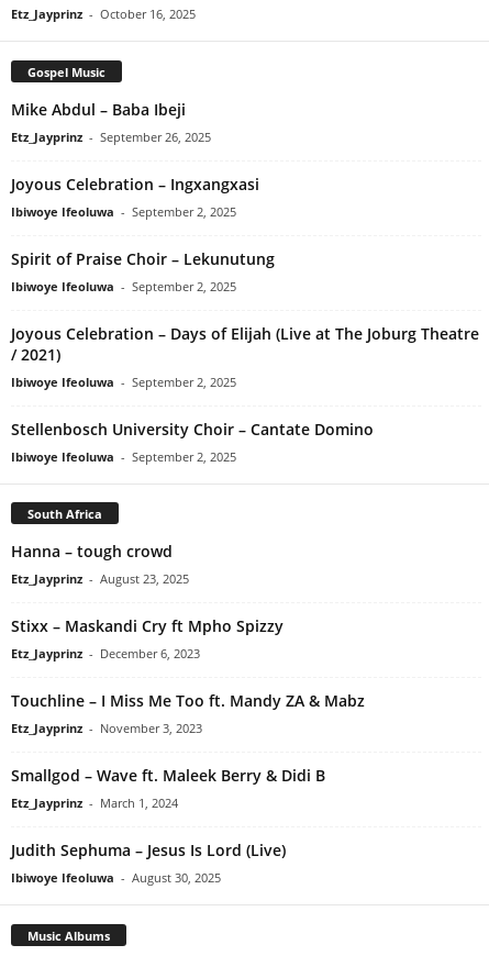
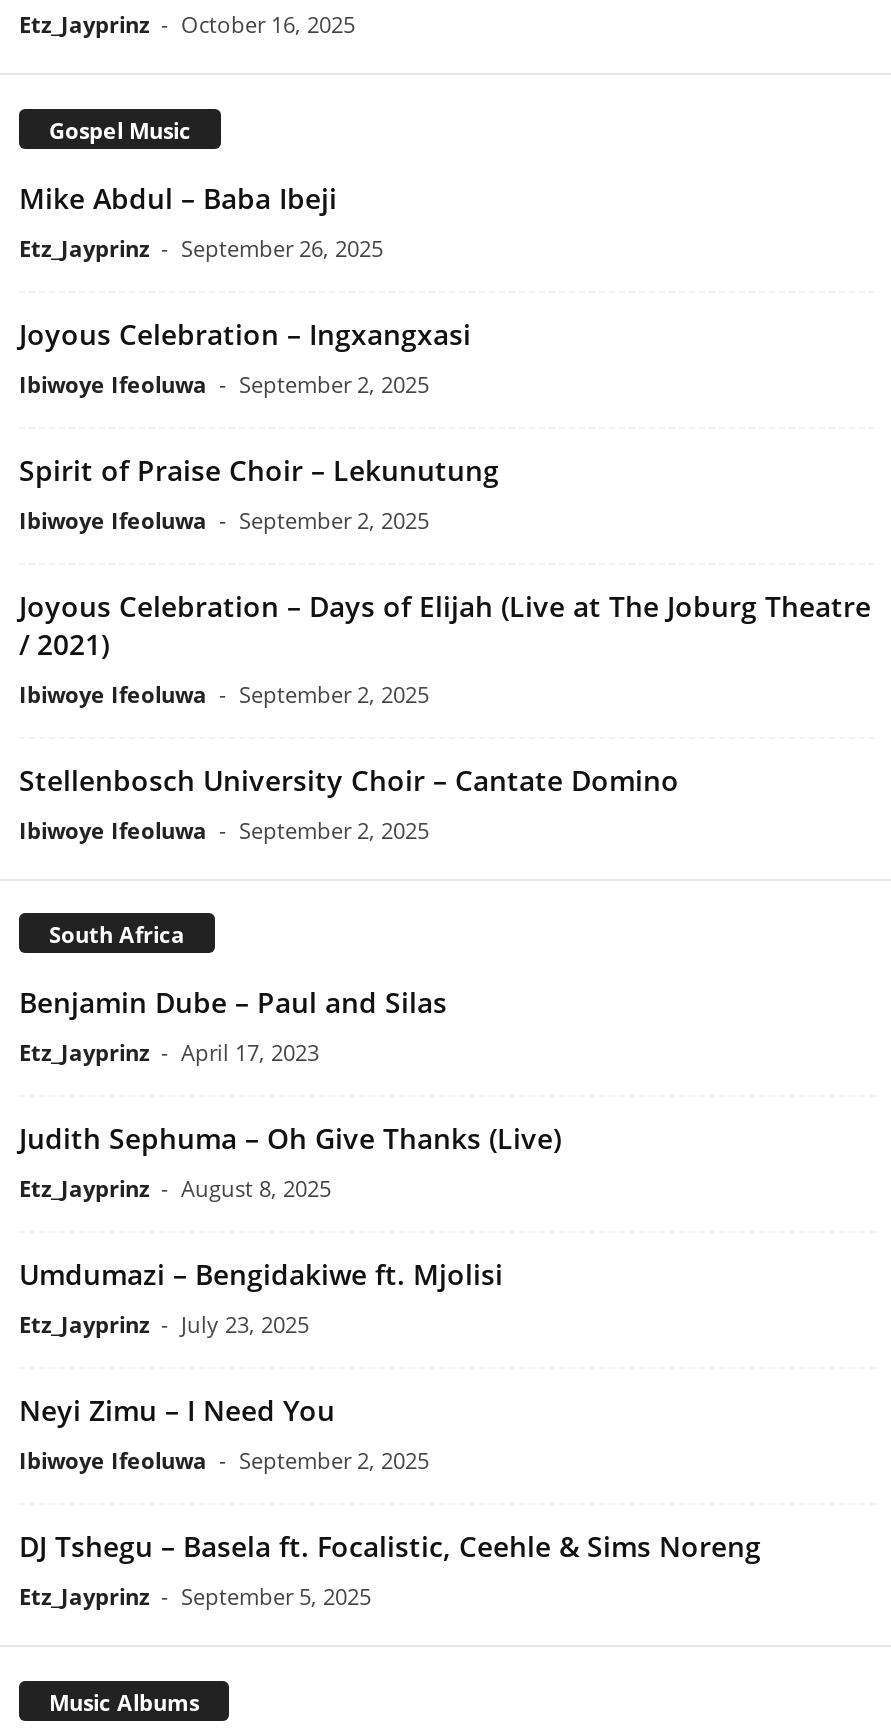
- Hanna – tough crowd
- Etz_Jayprinz - August 23, 2025
+ Benjamin Dube – Paul and Silas
+ Etz_Jayprinz - April 17, 2023

- Stixx – Maskandi Cry ft Mpho Spizzy
- Etz_Jayprinz - December 6, 2023
+ Judith Sephuma – Oh Give Thanks (Live)
+ Etz_Jayprinz - August 8, 2025

- Touchline – I Miss Me Too ft. Mandy ZA & Mabz
- Etz_Jayprinz - November 3, 2023
+ Umdumazi – Bengidakiwe ft. Mjolisi
+ Etz_Jayprinz - July 23, 2025

- Smallgod – Wave ft. Maleek Berry & Didi B
- Etz_Jayprinz - March 1, 2024
+ Neyi Zimu – I Need You
+ Ibiwoye Ifeoluwa - September 2, 2025

- Judith Sephuma – Jesus Is Lord (Live)
- Ibiwoye Ifeoluwa - August 30, 2025
+ DJ Tshegu – Basela ft. Focalistic, Ceehle & Sims Noreng
+ Etz_Jayprinz - September 5, 2025
